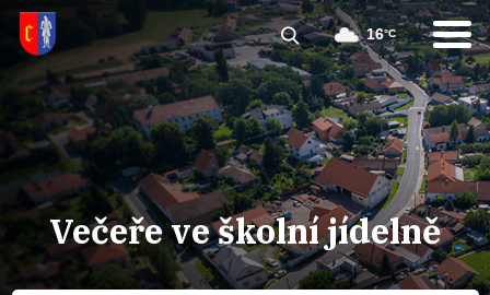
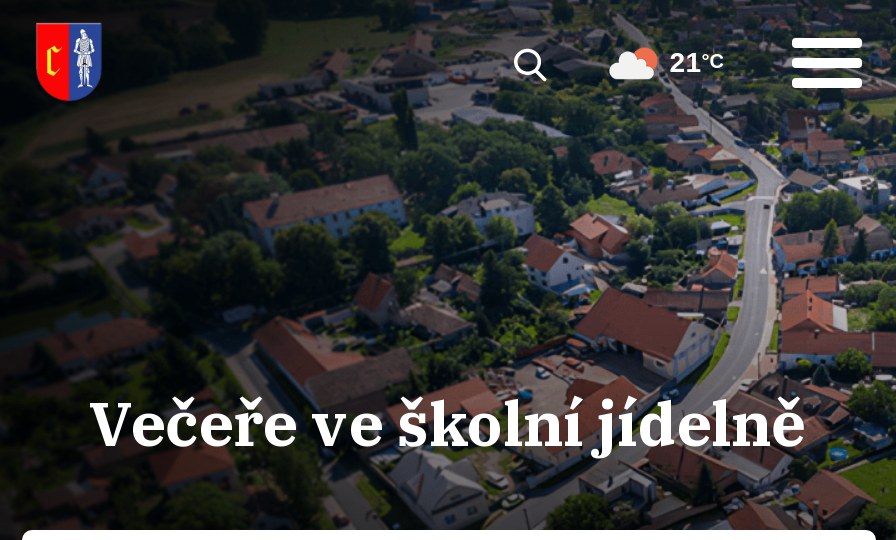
- 16°C
+ 21°C
